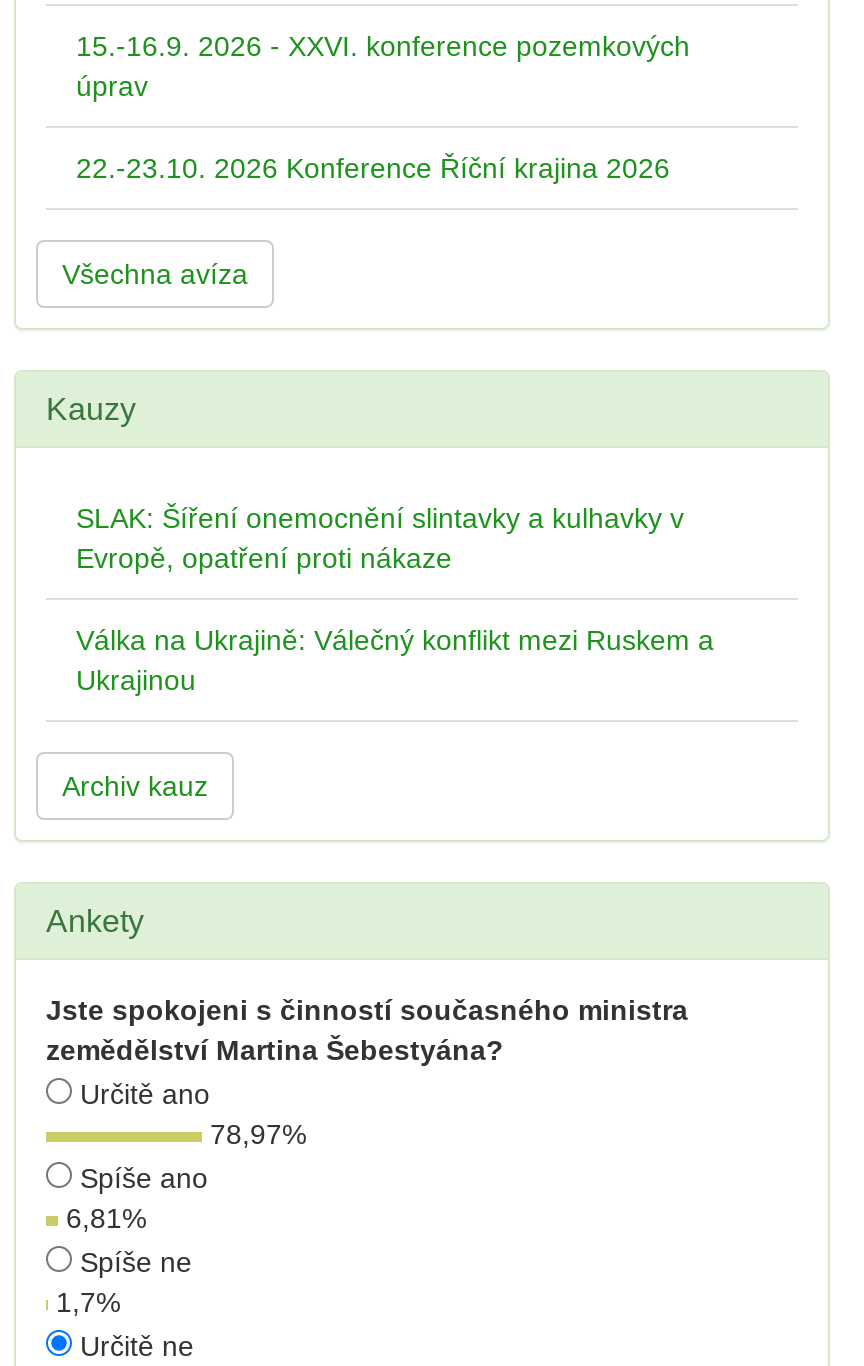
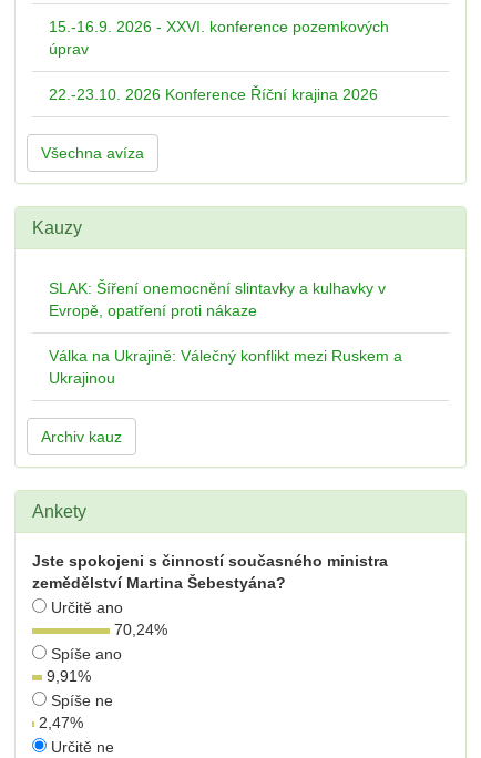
- 78,97%
+ 70,24%

- 6,81%
+ 9,91%

- 1,7%
+ 2,47%
